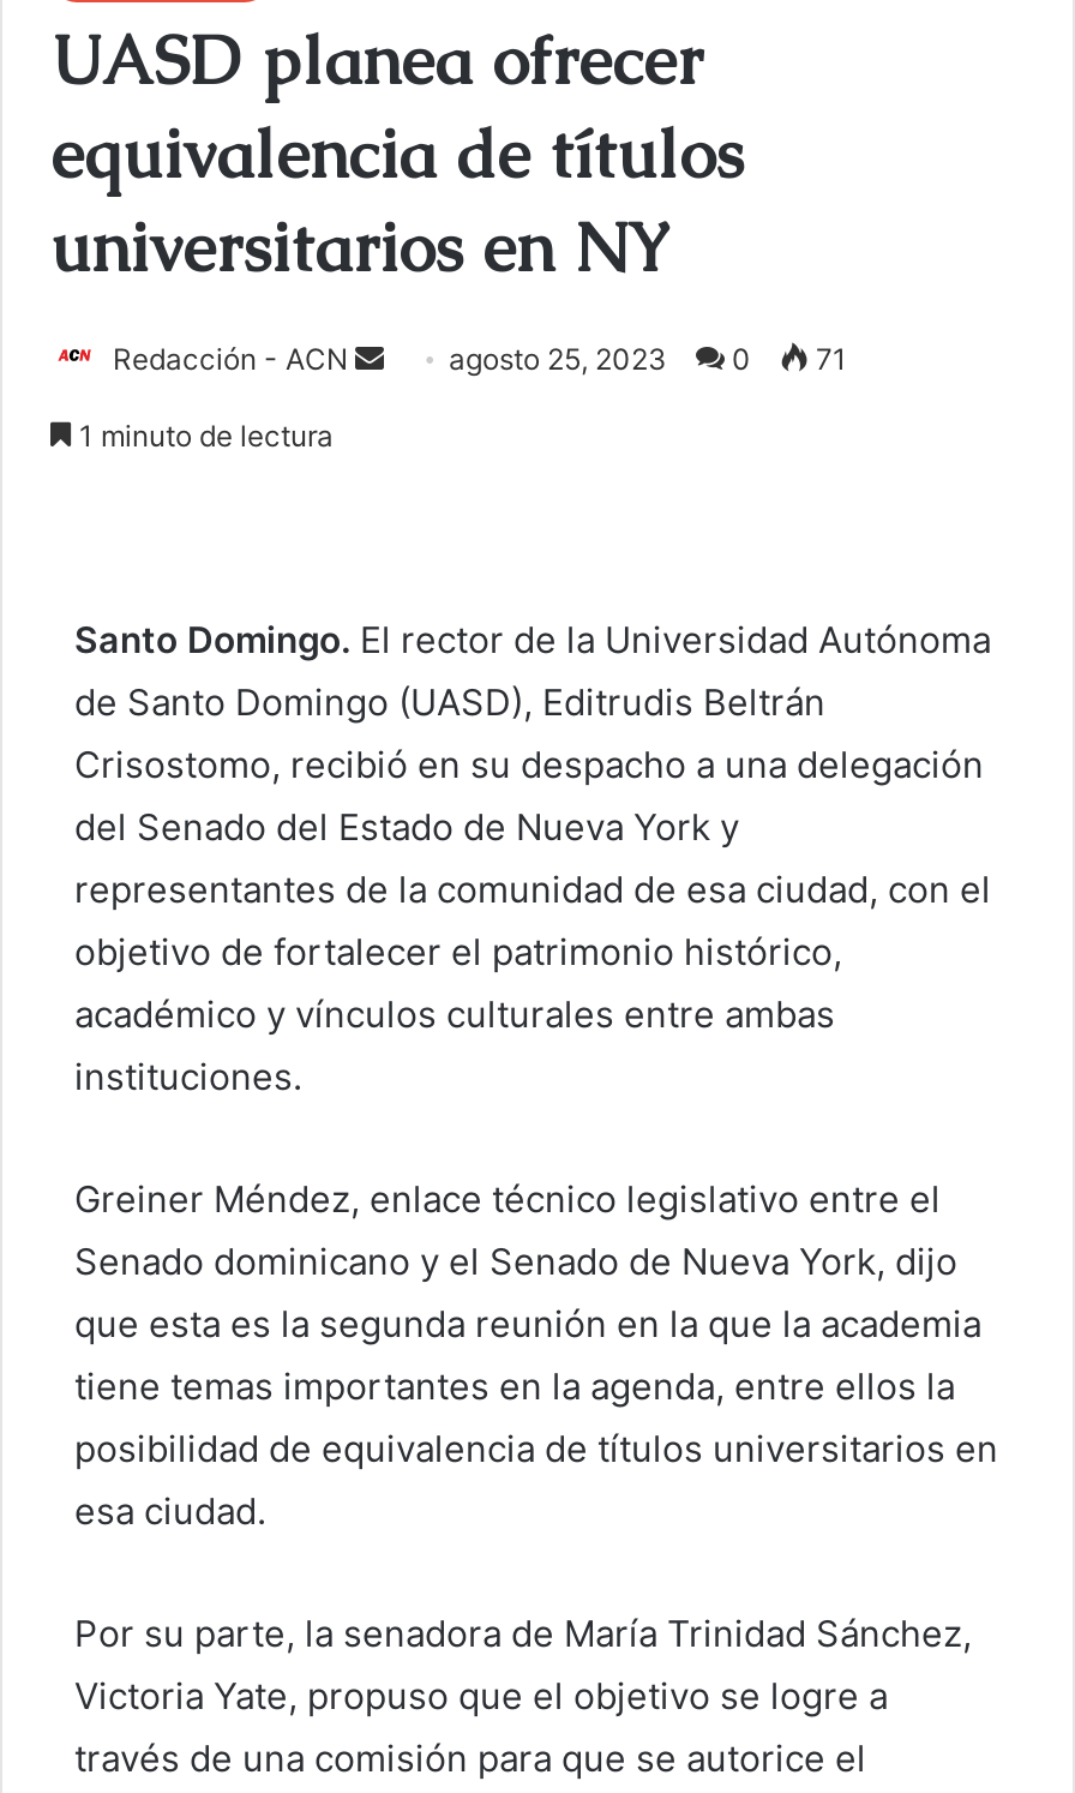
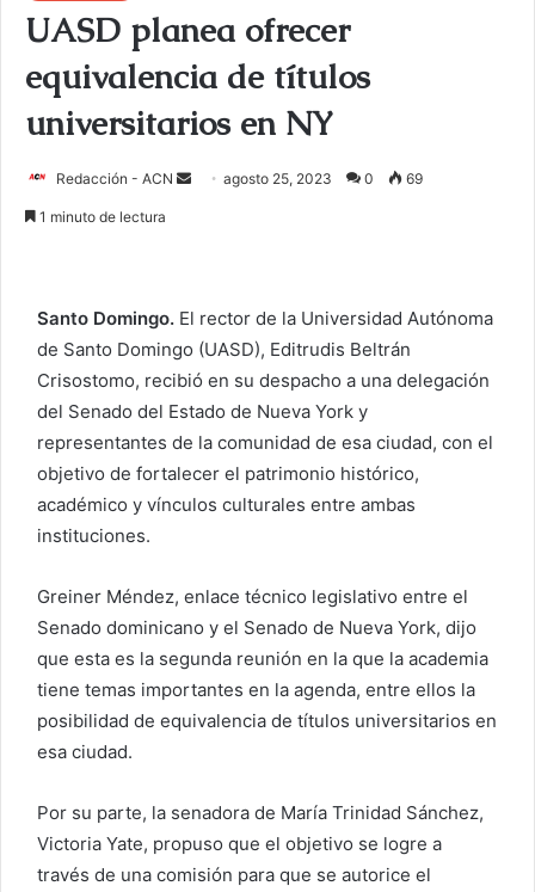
- 71
+ 69
